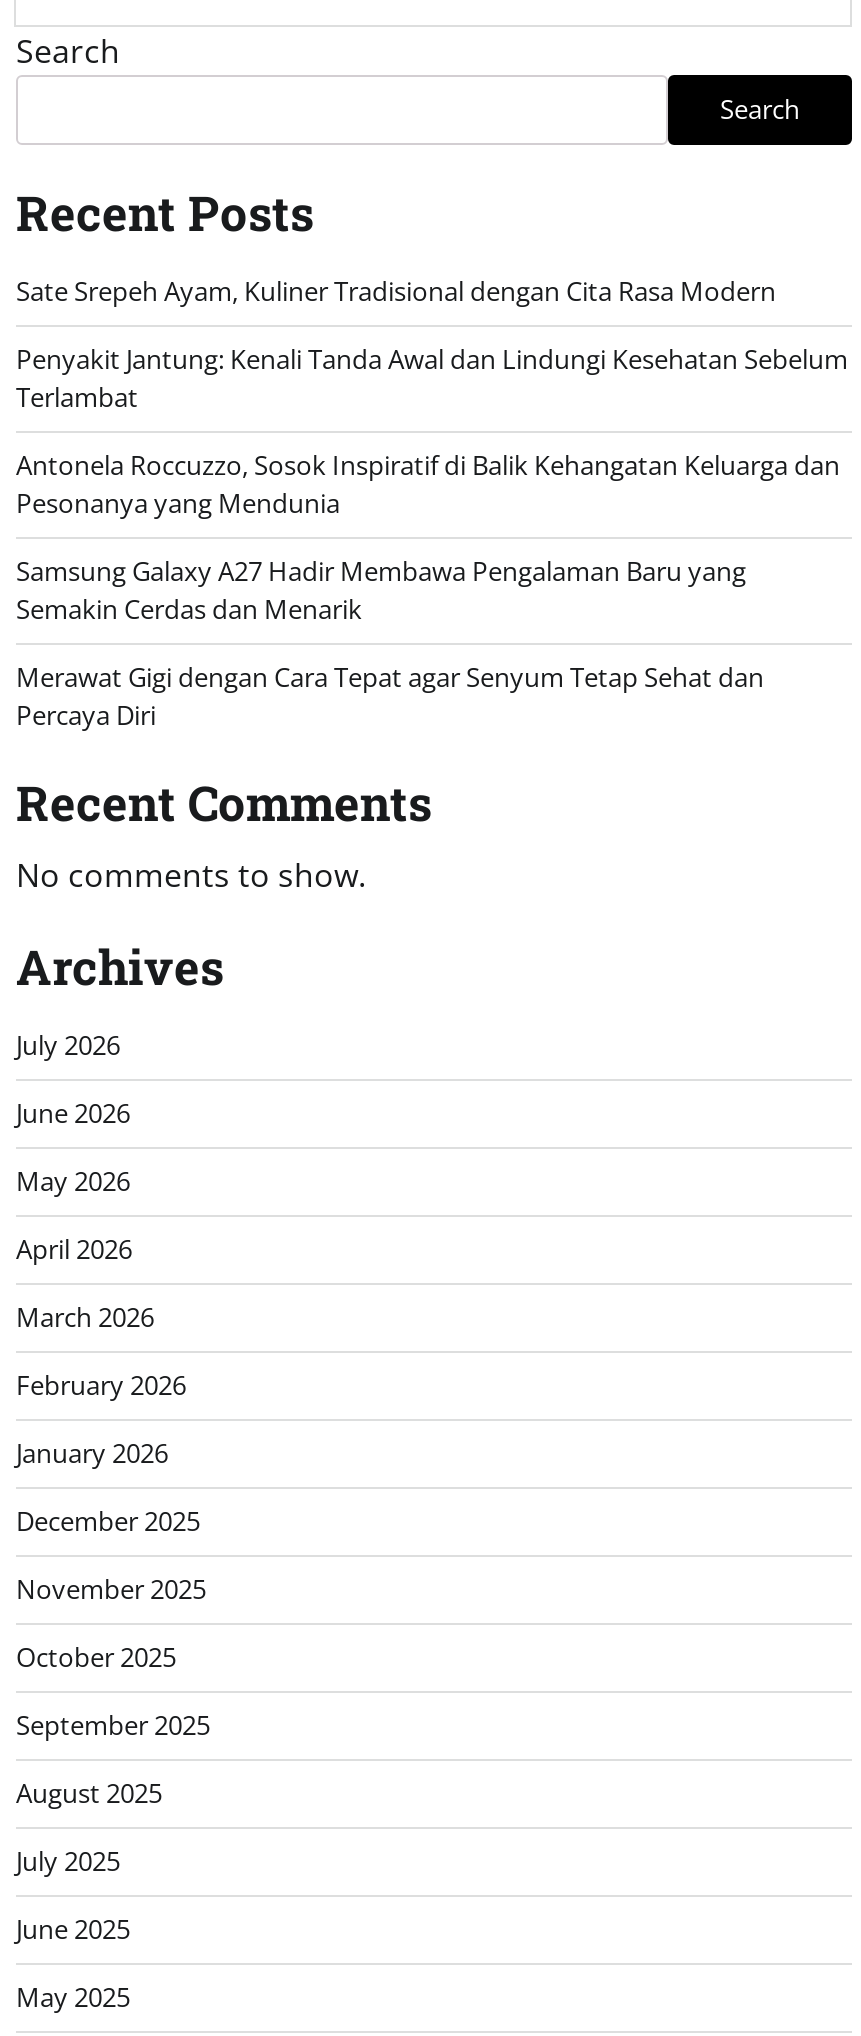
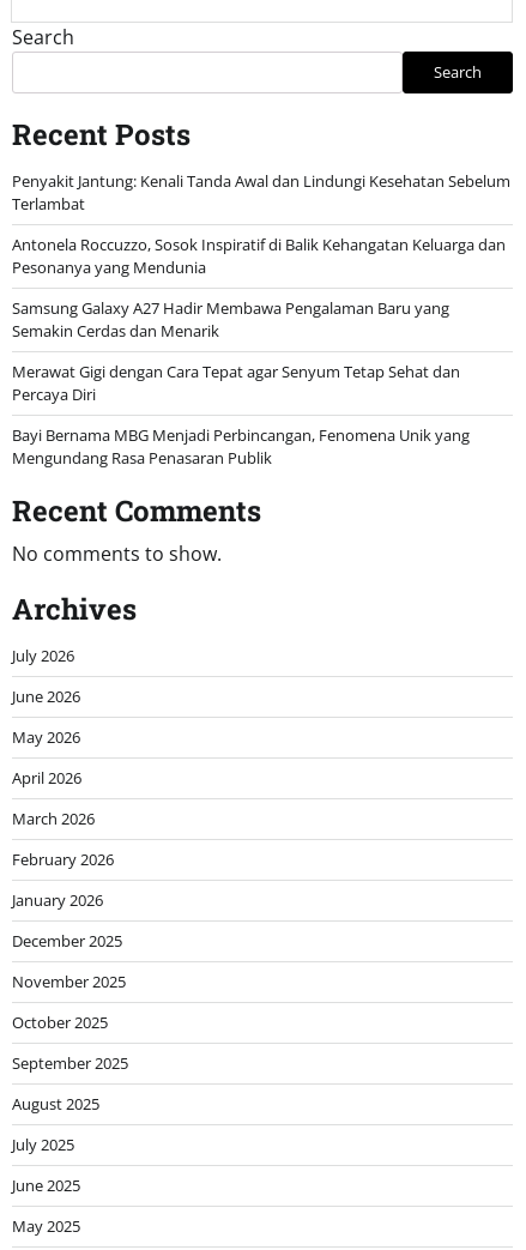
- Sate Srepeh Ayam, Kuliner Tradisional dengan Cita Rasa Modern

moved up: Penyakit Jantung: Kenali Tanda Awal dan Lindungi Kesehatan Sebelum | Terlambat | Antonela Roccuzzo, Sosok Inspiratif di Balik Kehangatan Keluarga dan | Pesonanya yang Mendunia | Samsung Galaxy A27 Hadir Membawa Pengalaman Baru yang | Semakin Cerdas dan Menarik | Merawat Gigi dengan Cara Tepat agar Senyum Tetap Sehat dan | Percaya Diri

+ Bayi Bernama MBG Menjadi Perbincangan, Fenomena Unik yang
+ Mengundang Rasa Penasaran Publik
